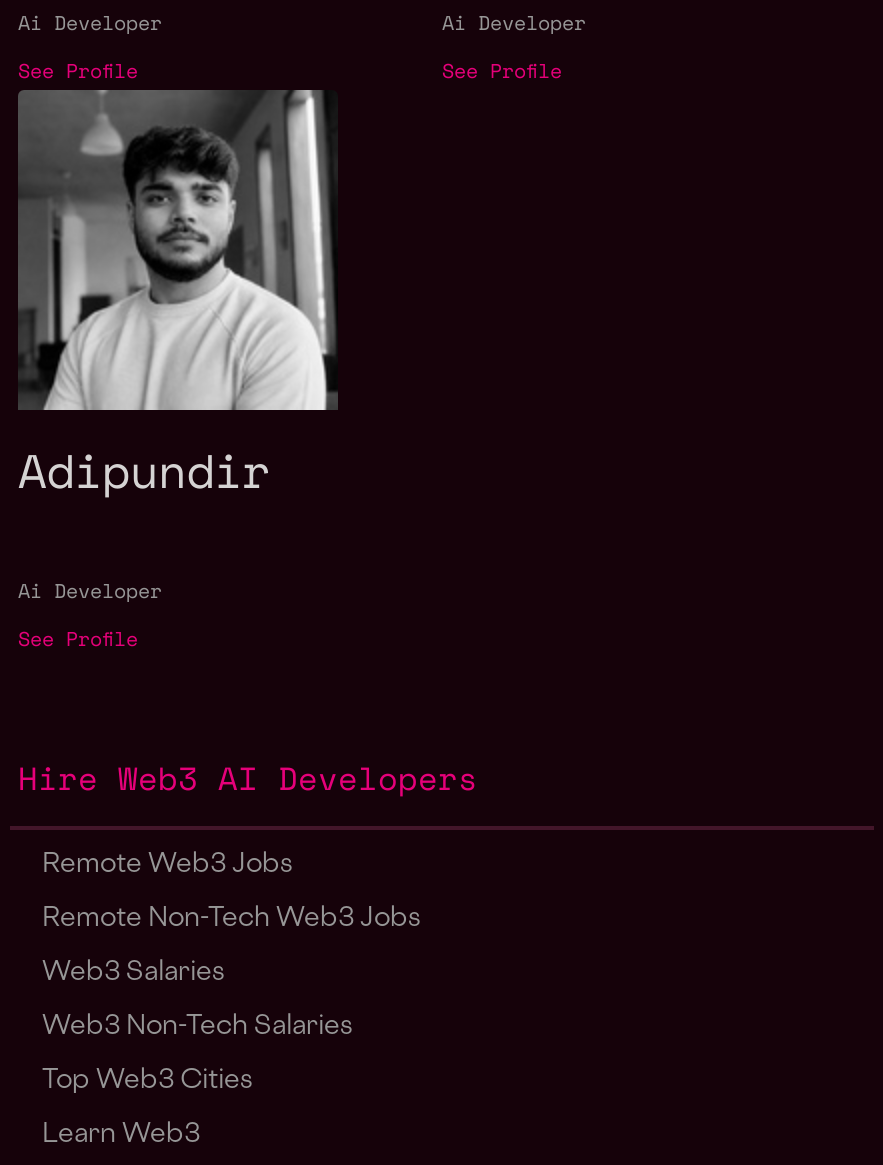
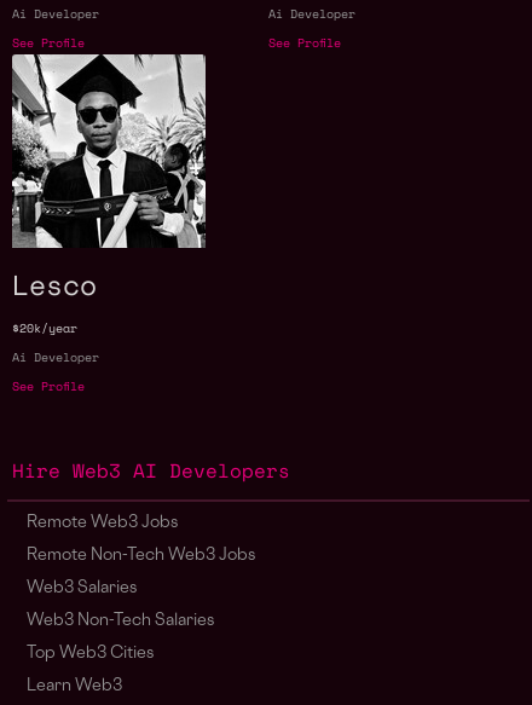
- [image]
- Adipundir
+ [image]
+ Lesco
+ $20k/year
